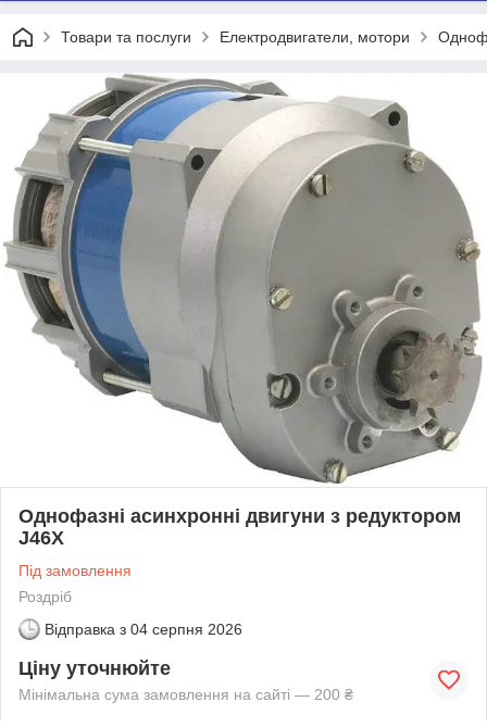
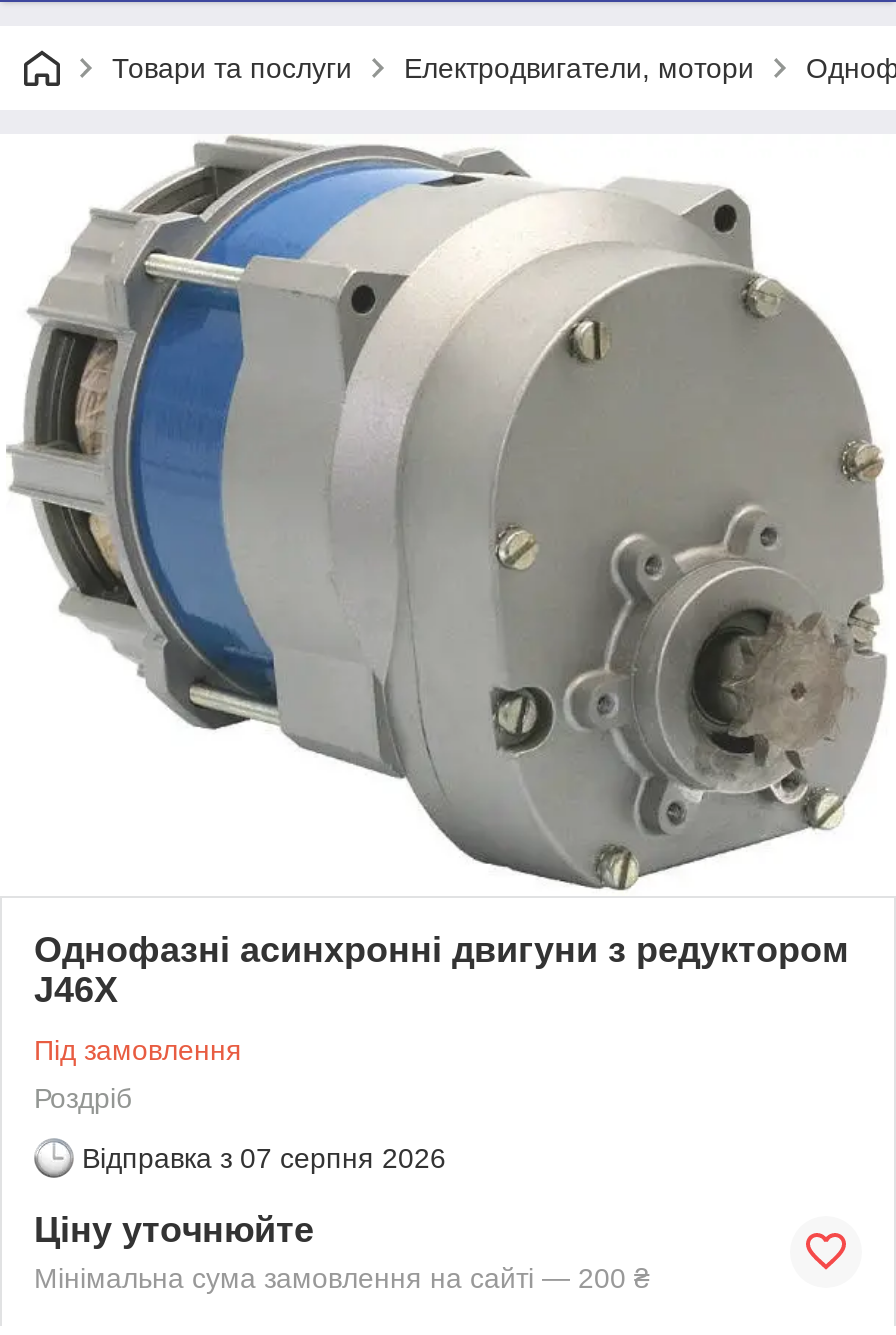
- Відправка з 04 серпня 2026
+ Відправка з 07 серпня 2026
